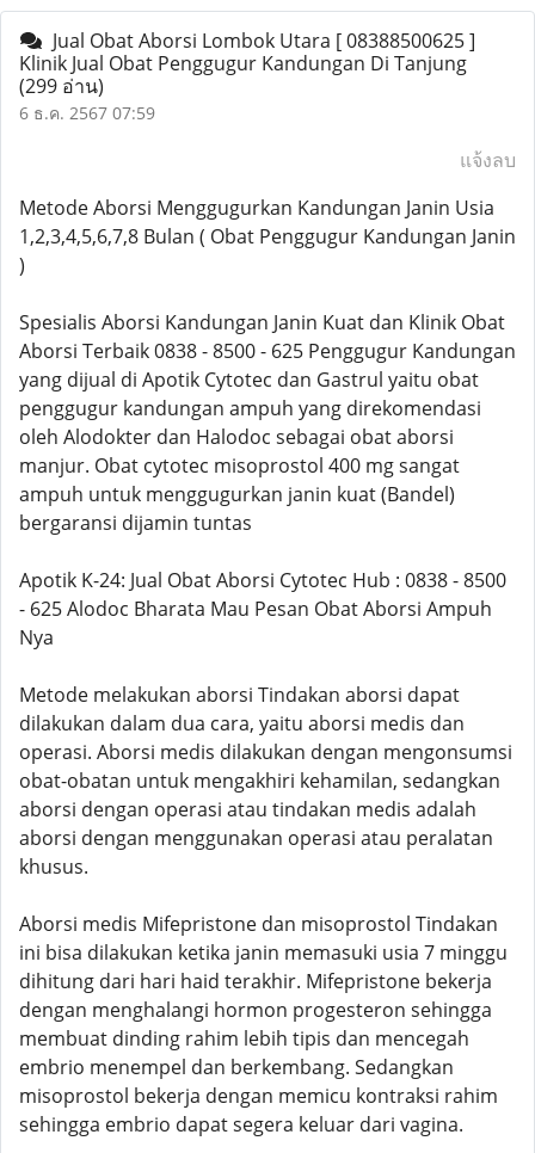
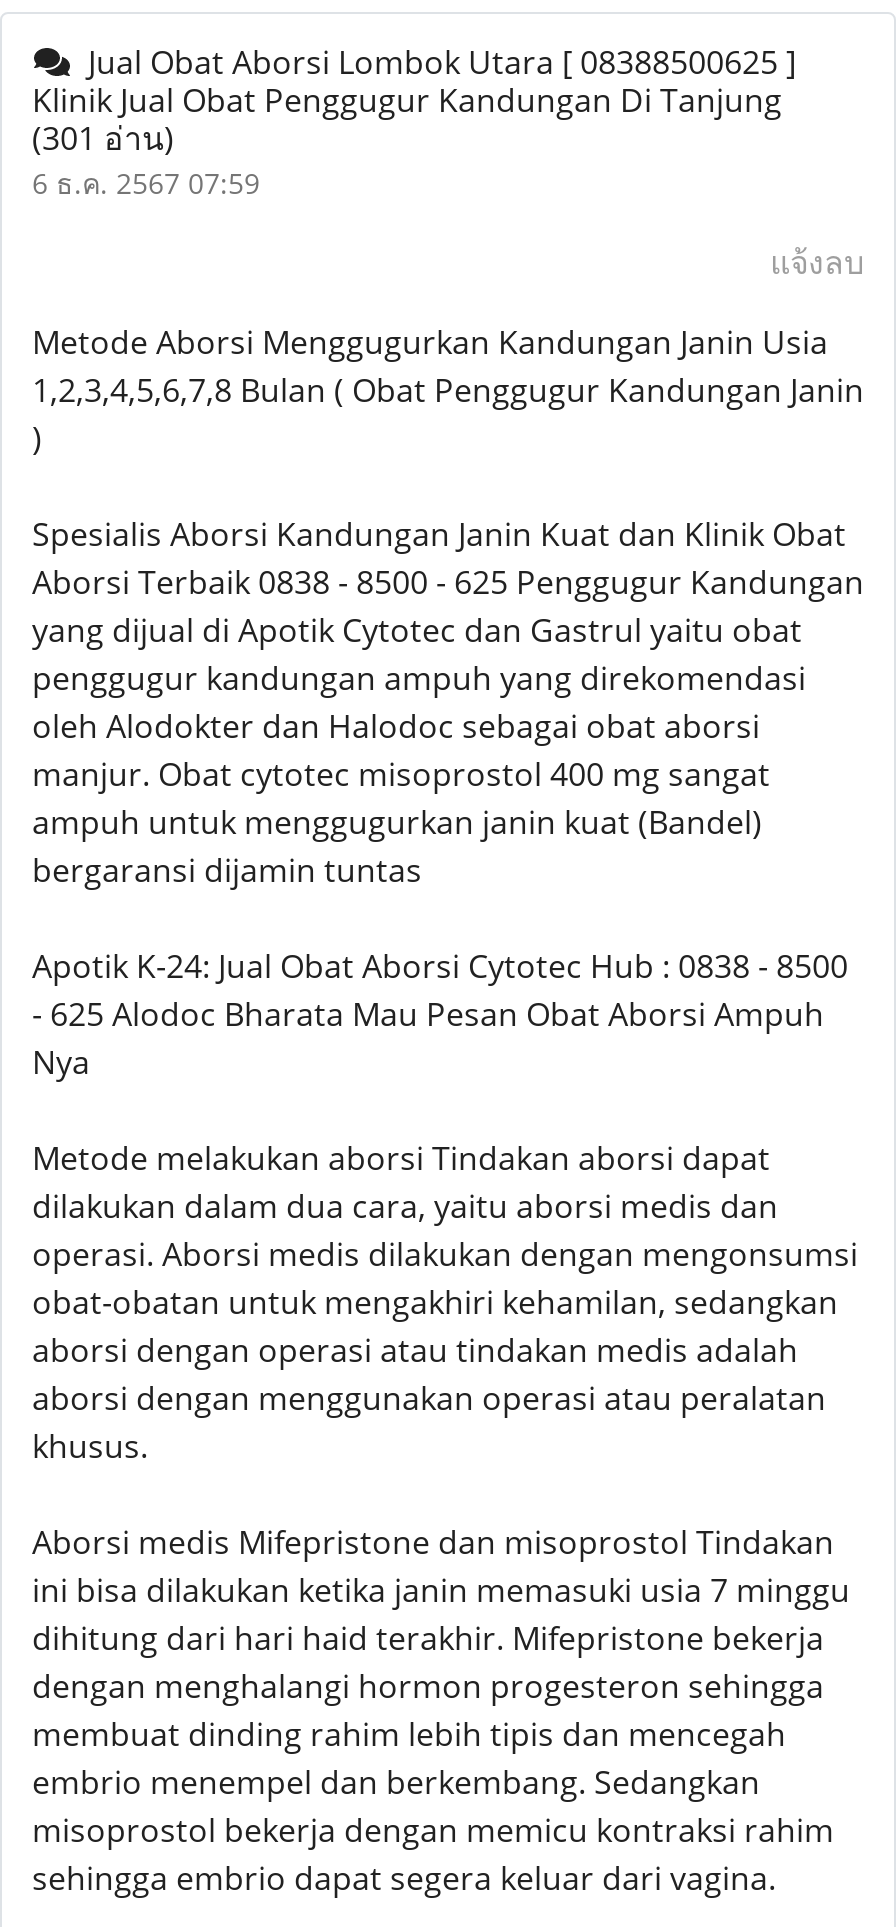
- (299 อ่าน)
+ (301 อ่าน)
